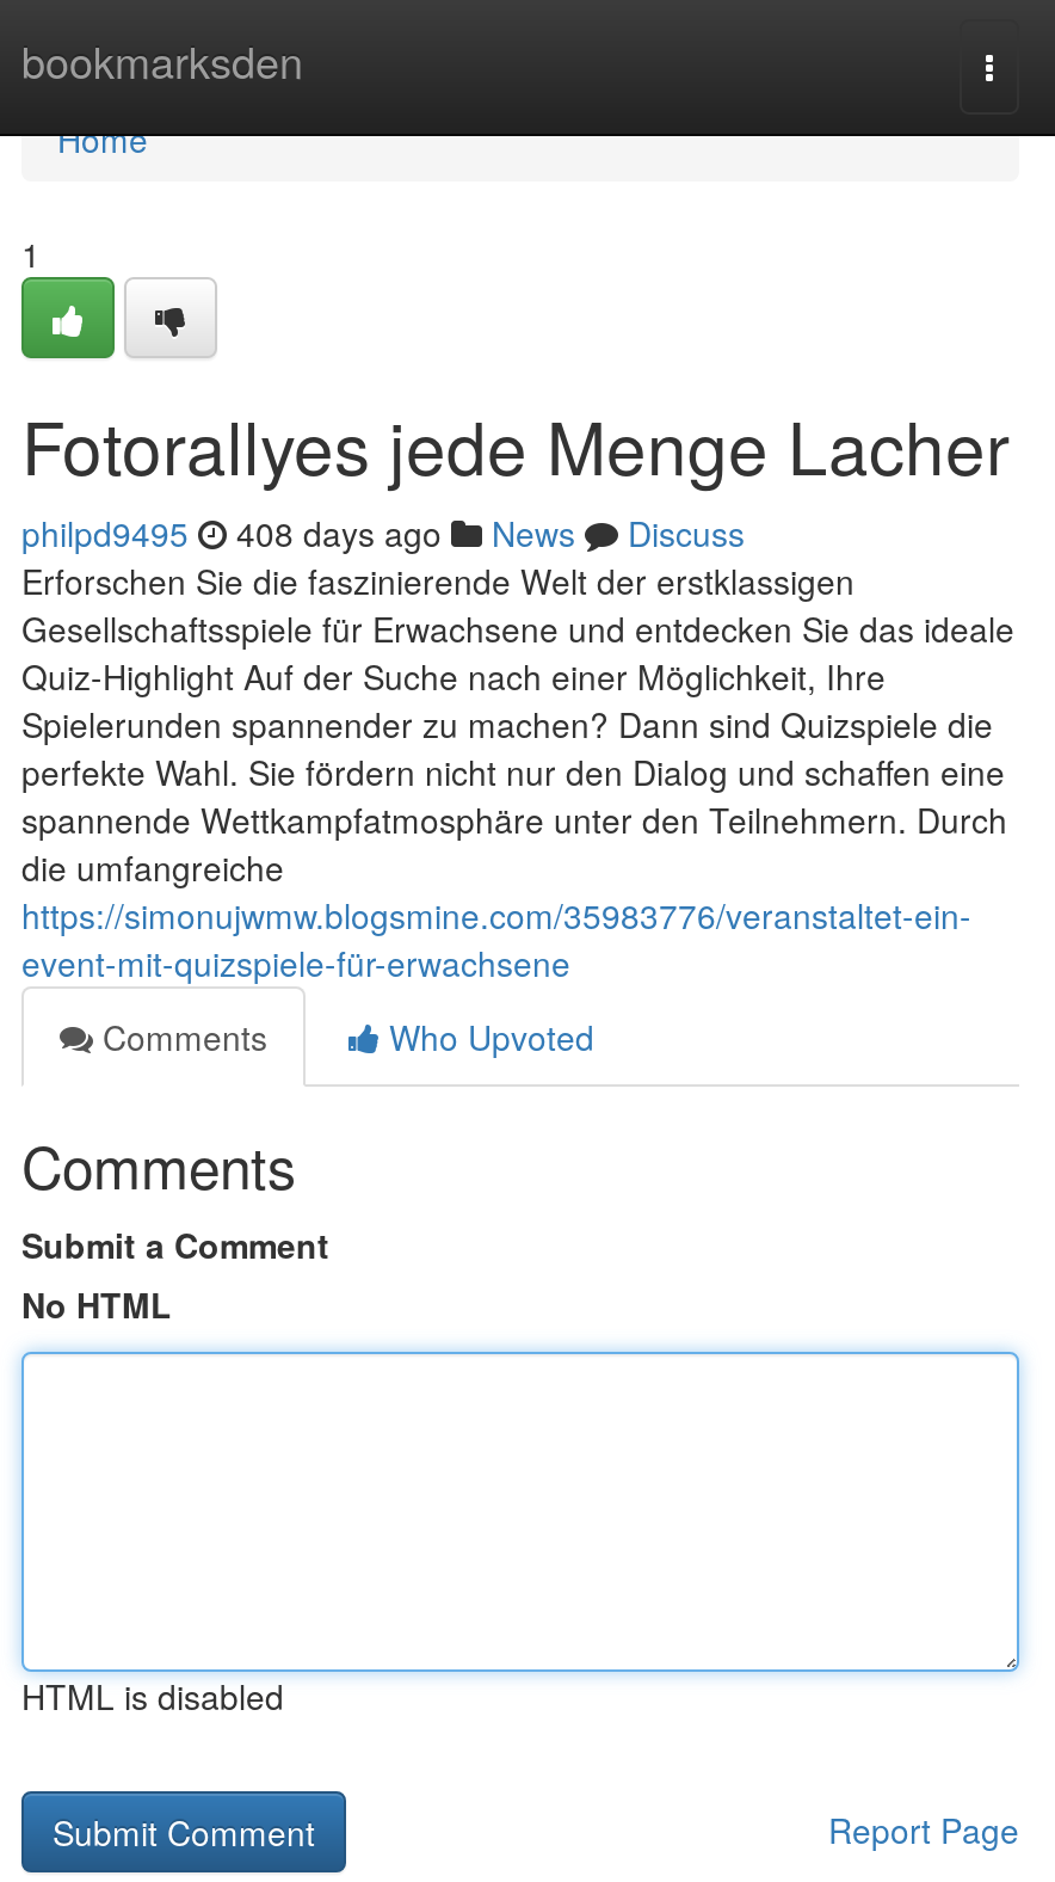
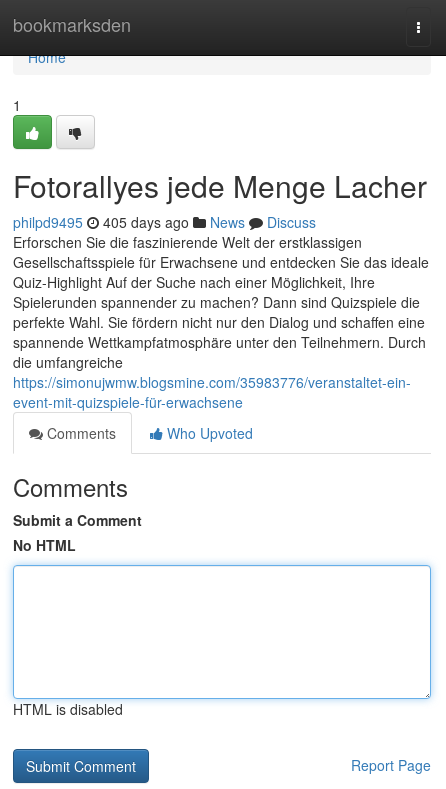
- philpd9495 408 days ago News Discuss
+ philpd9495 405 days ago News Discuss
